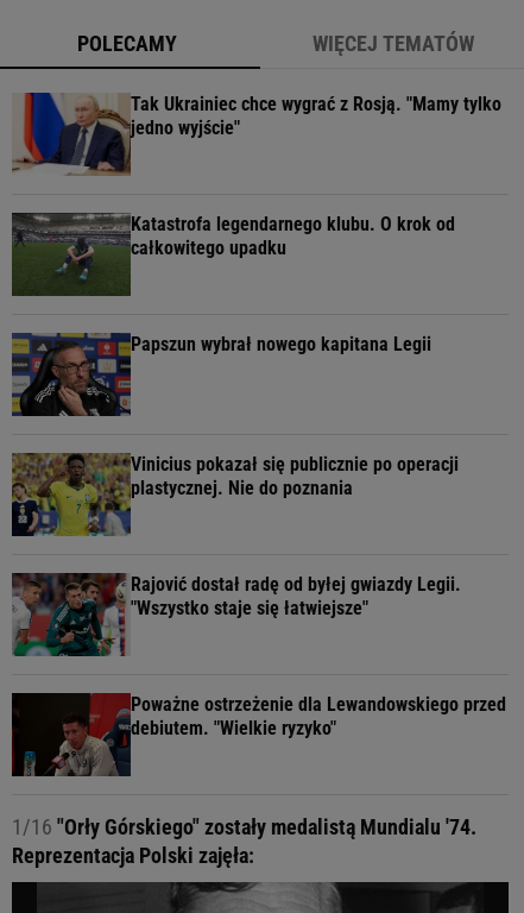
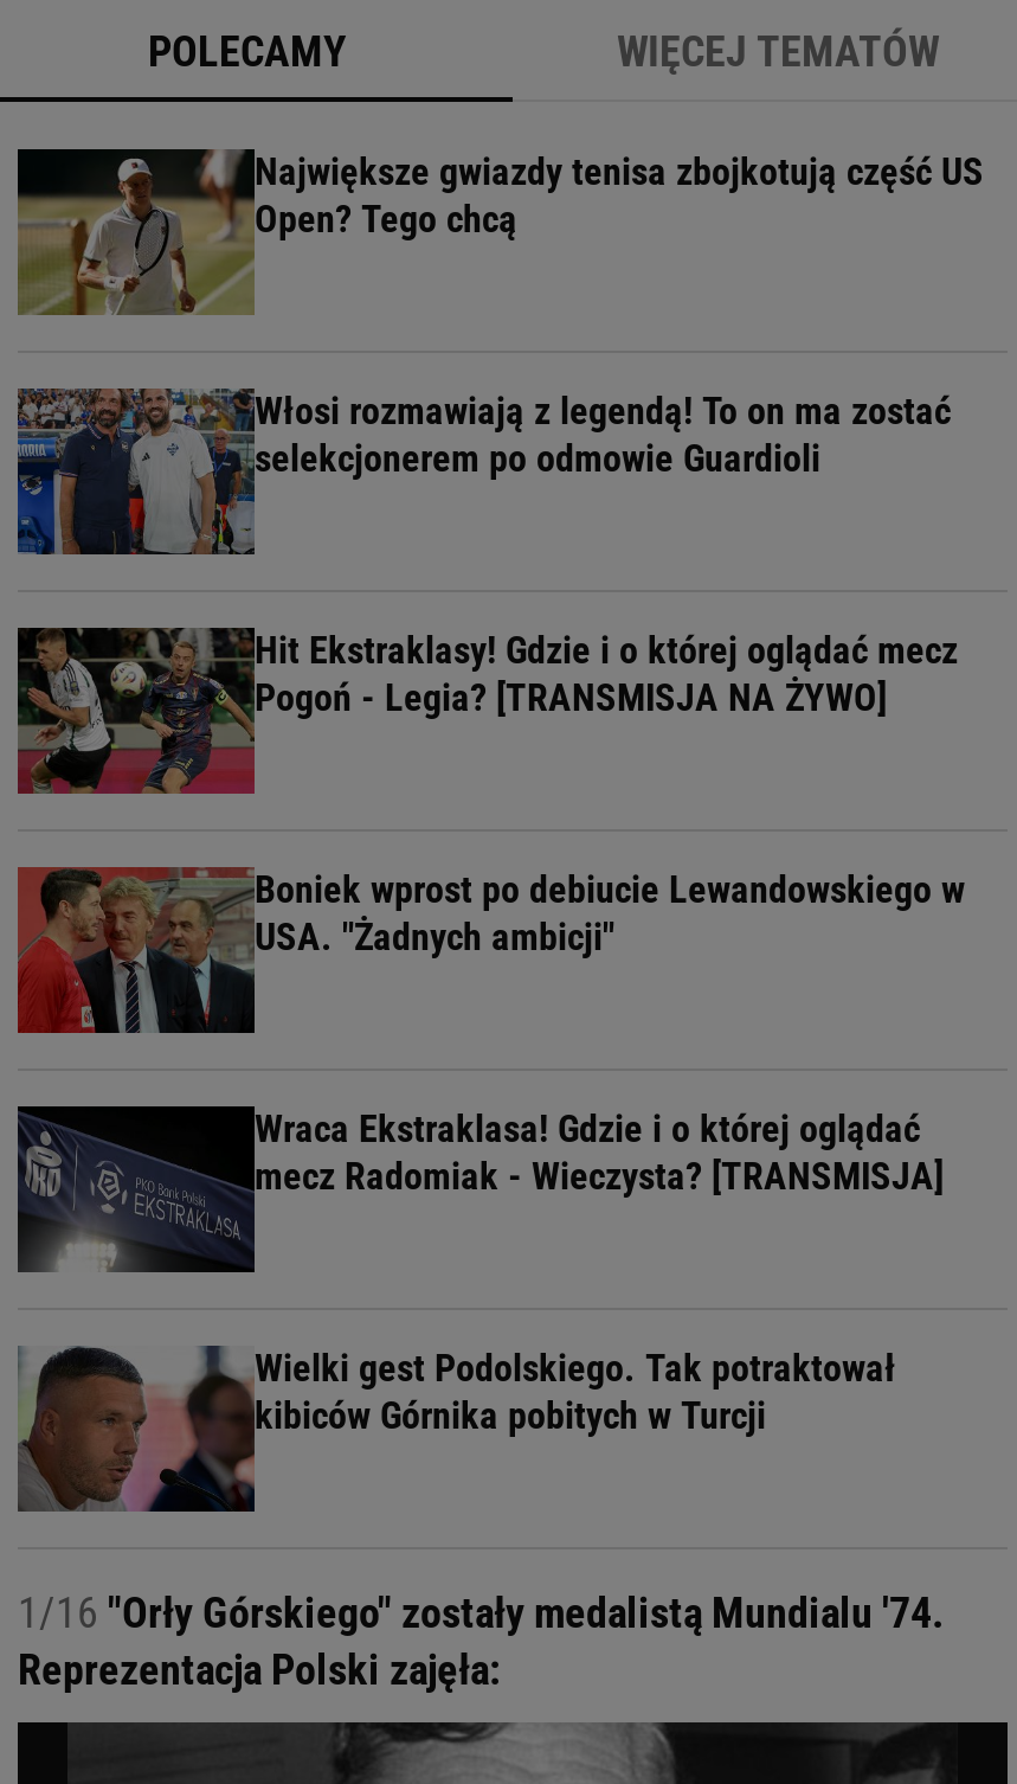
- [image]
- Tak Ukrainiec chce wygrać z Rosją. "Mamy tylko
- jedno wyjście"
+ [image]
+ Największe gwiazdy tenisa zbojkotują część US
+ Open? Tego chcą

- [image]
- Katastrofa legendarnego klubu. O krok od
- całkowitego upadku
+ [image]
+ Włosi rozmawiają z legendą! To on ma zostać
+ selekcjonerem po odmowie Guardioli

- [image]
- Papszun wybrał nowego kapitana Legii
+ [image]
+ Hit Ekstraklasy! Gdzie i o której oglądać mecz
+ Pogoń - Legia? [TRANSMISJA NA ŻYWO]

- [image]
- Vinicius pokazał się publicznie po operacji
- plastycznej. Nie do poznania
+ [image]
+ Boniek wprost po debiucie Lewandowskiego w
+ USA. "Żadnych ambicji"

- [image]
- Rajović dostał radę od byłej gwiazdy Legii.
- "Wszystko staje się łatwiejsze"
+ [image]
+ Wraca Ekstraklasa! Gdzie i o której oglądać
+ mecz Radomiak - Wieczysta? [TRANSMISJA]

- [image]
- Poważne ostrzeżenie dla Lewandowskiego przed
- debiutem. "Wielkie ryzyko"
+ [image]
+ Wielki gest Podolskiego. Tak potraktował
+ kibiców Górnika pobitych w Turcji
